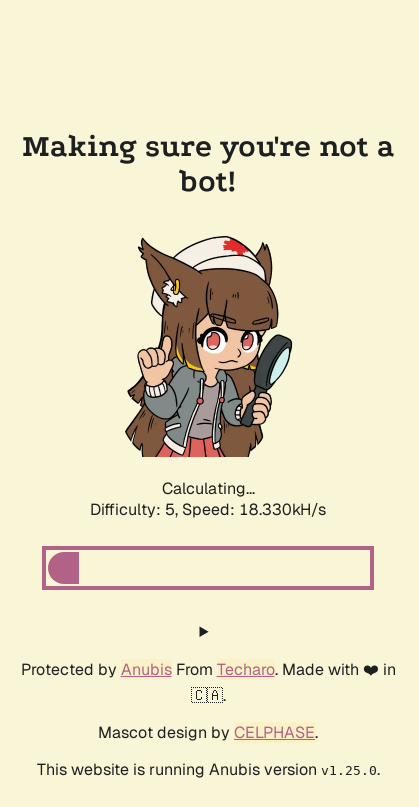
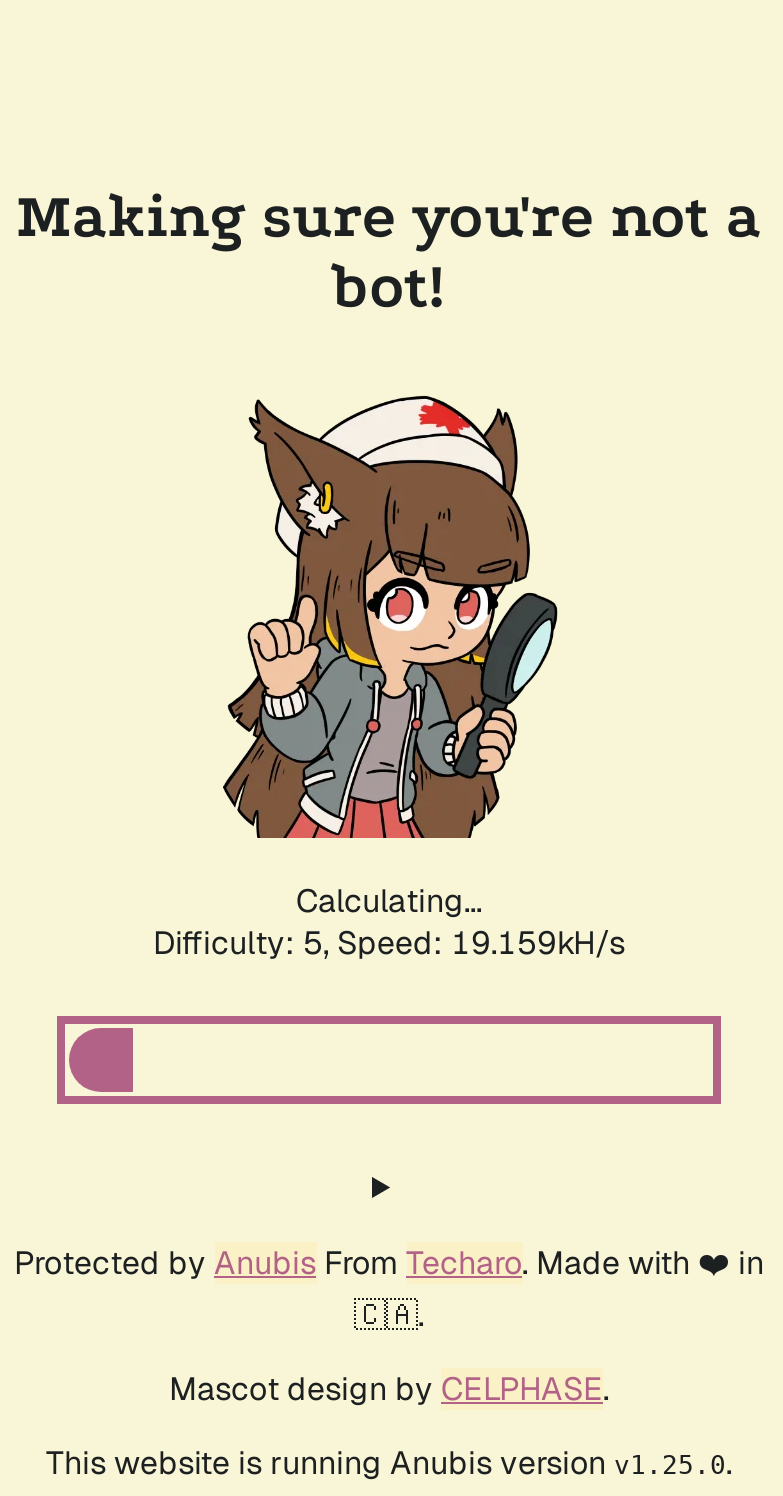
- Difficulty: 5, Speed: 18.330kH/s
+ Difficulty: 5, Speed: 19.159kH/s
